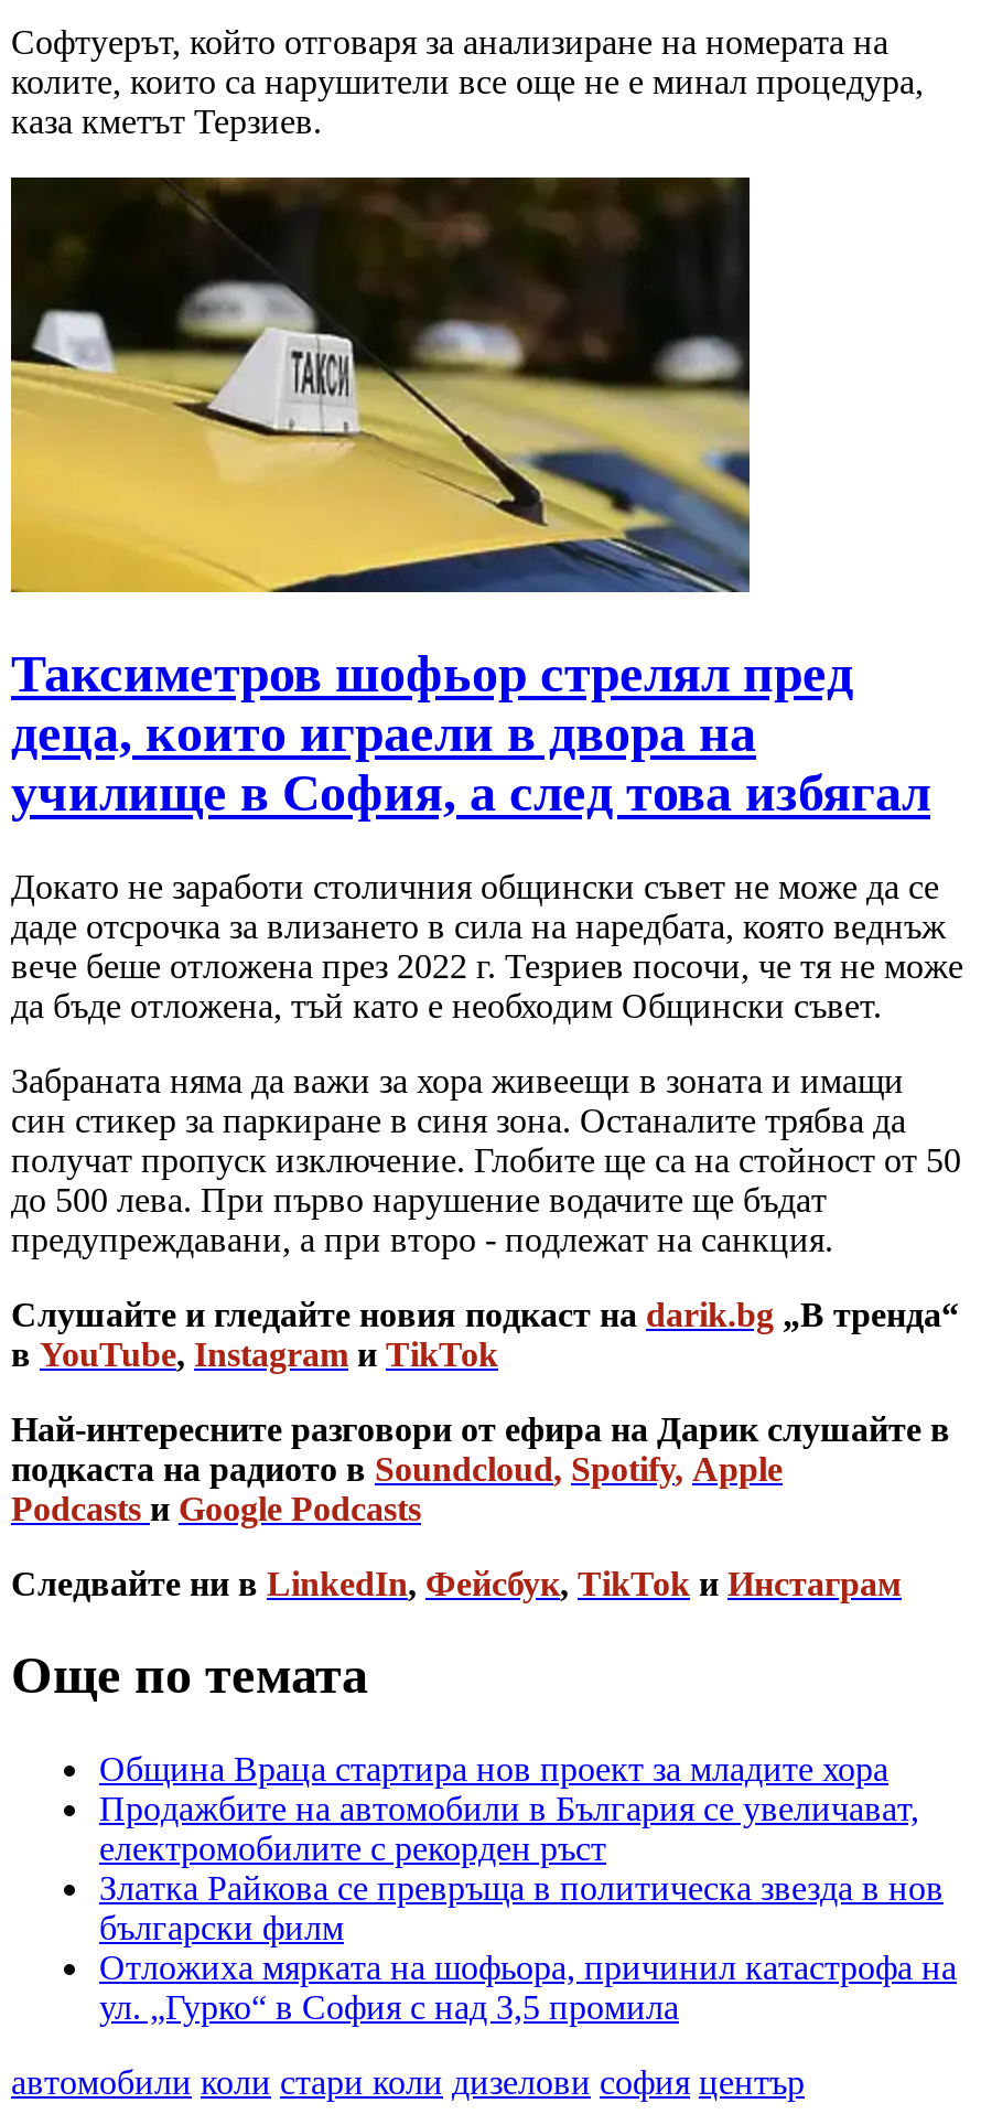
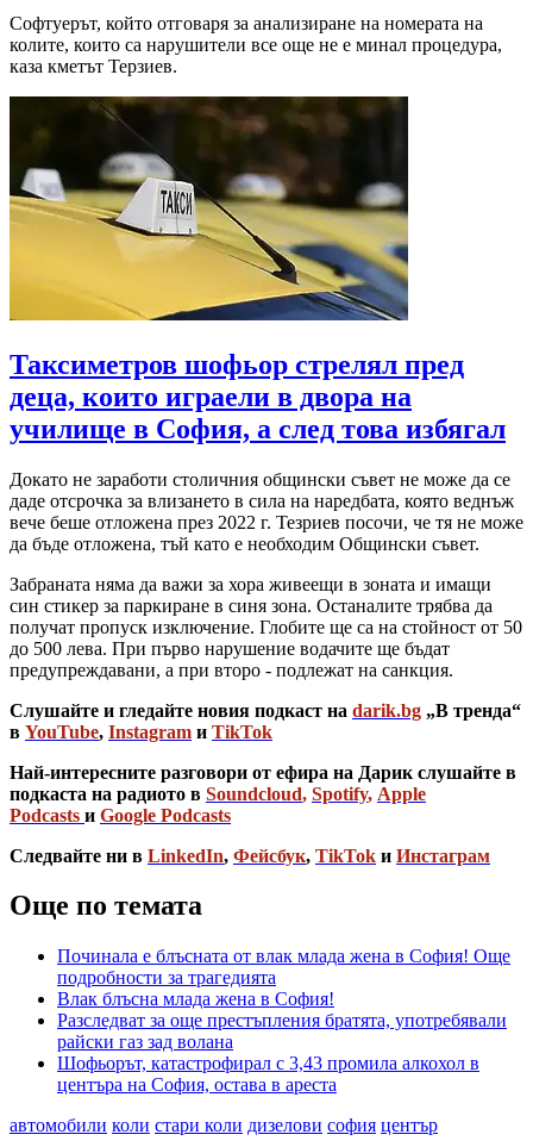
- Община Враца стартира нов проект за младите хора
- Продажбите на автомобили в България се увеличават,
- електромобилите с рекорден ръст
- Златка Райкова се превръща в политическа звезда в нов
- български филм
- Отложиха мярката на шофьора, причинил катастрофа на
- ул. „Гурко“ в София с над 3,5 промила
+ Починала е блъсната от влак млада жена в София! Още
+ подробности за трагедията
+ Влак блъсна млада жена в София!
+ Разследват за още престъпления братята, употребявали
+ райски газ зад волана
+ Шофьорът, катастрофирал с 3,43 промила алкохол в
+ центъра на София, остава в ареста
